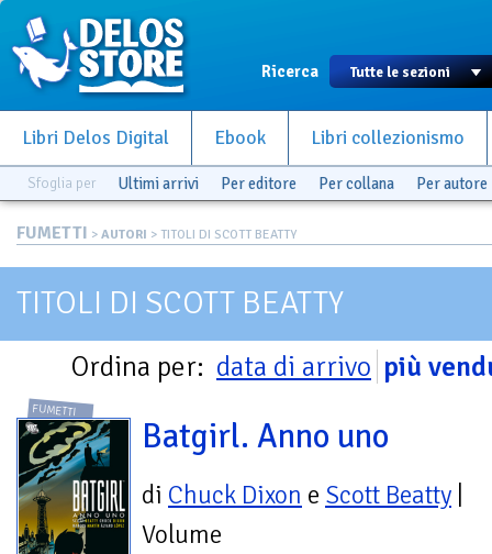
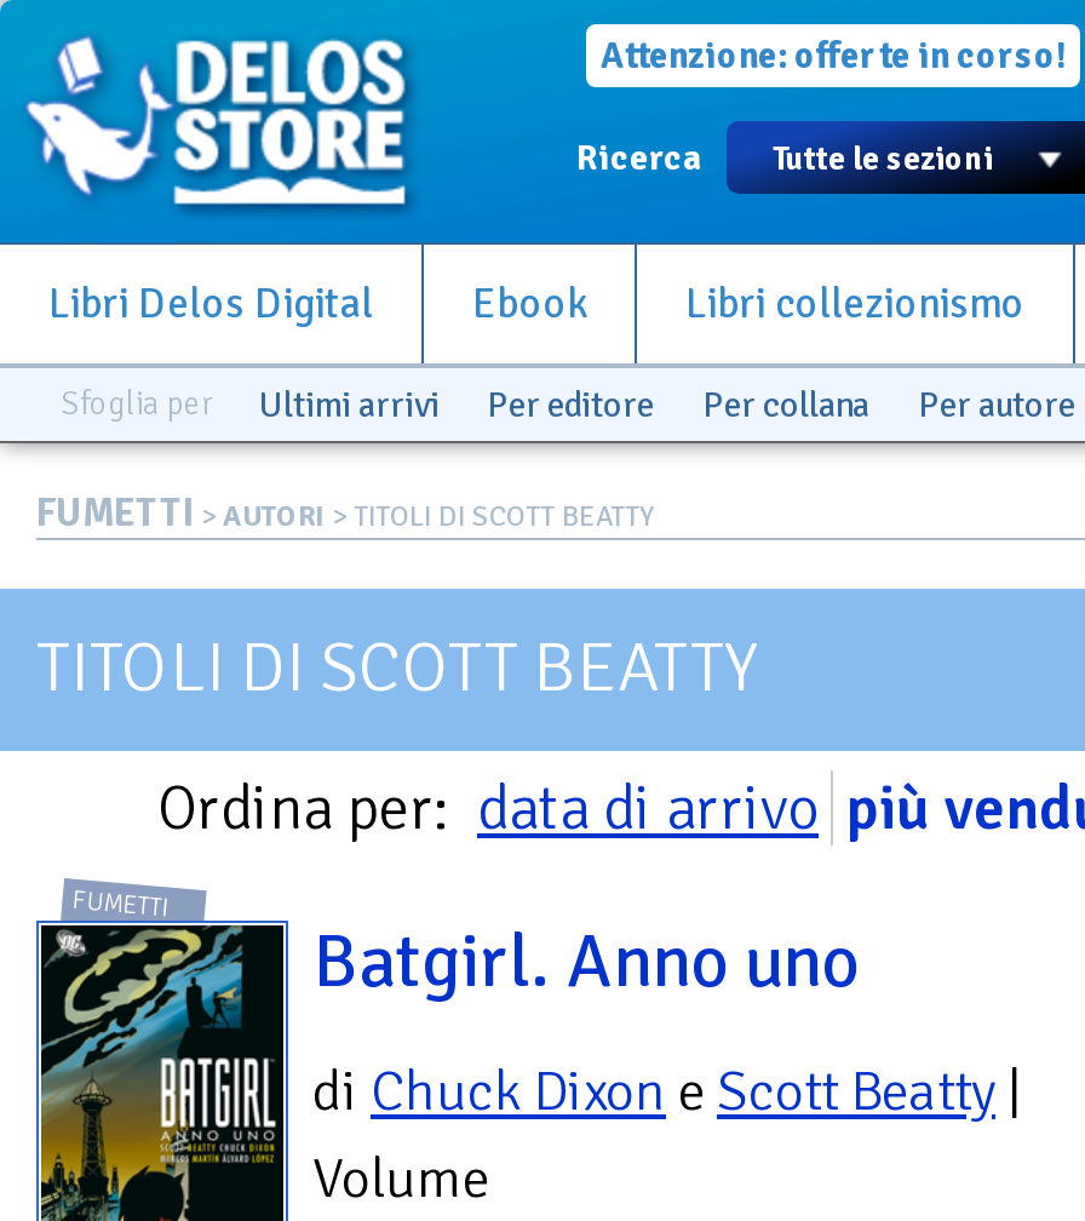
+ Attenzione: offerte in corso!
